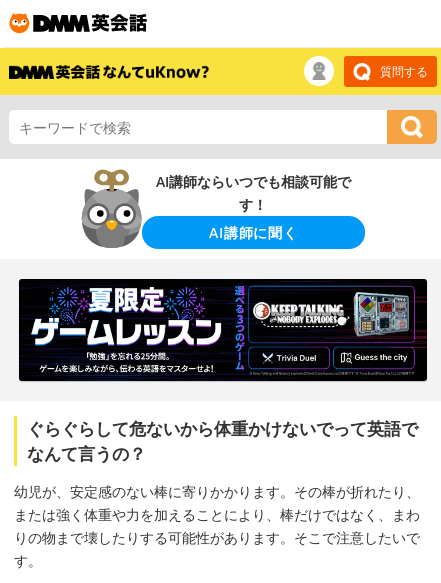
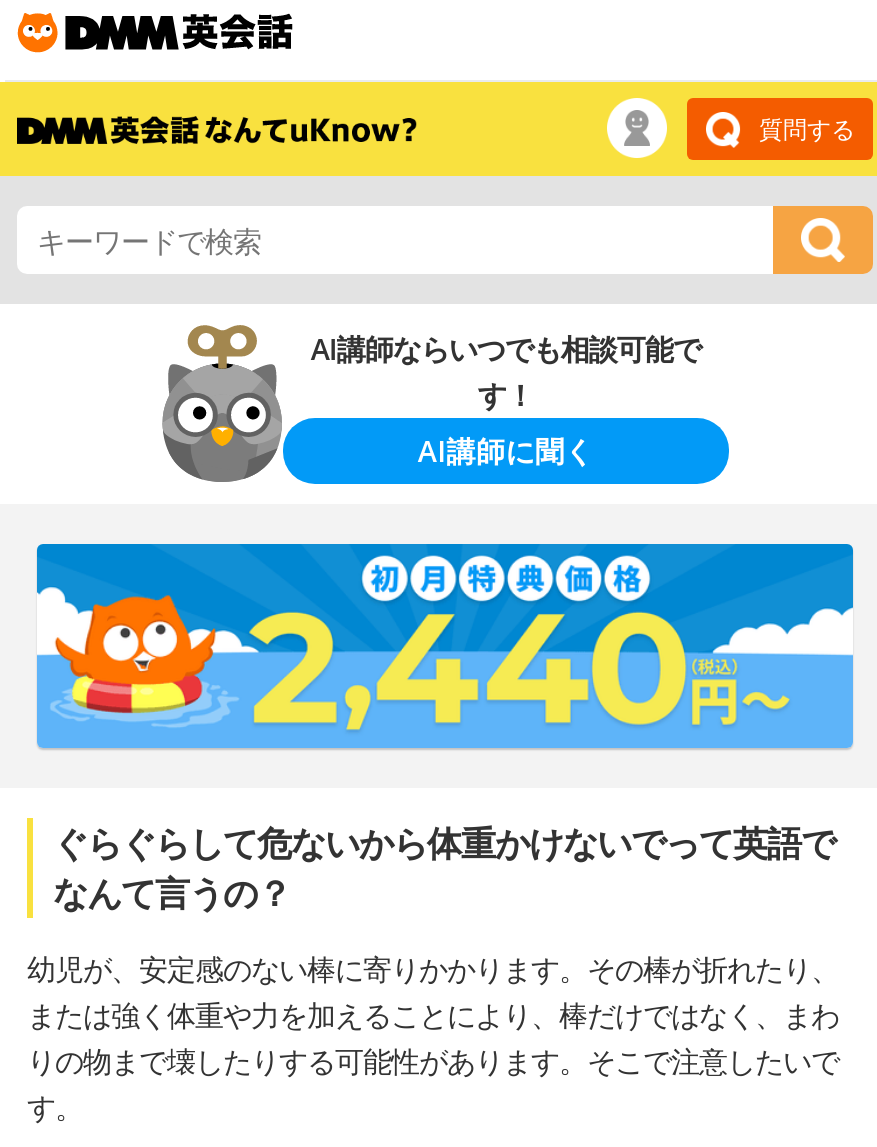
- [image]
+ [image]
